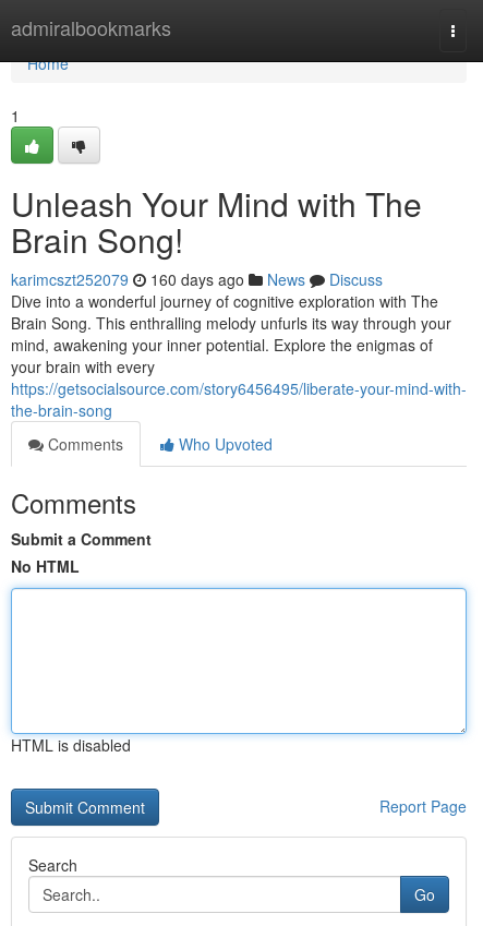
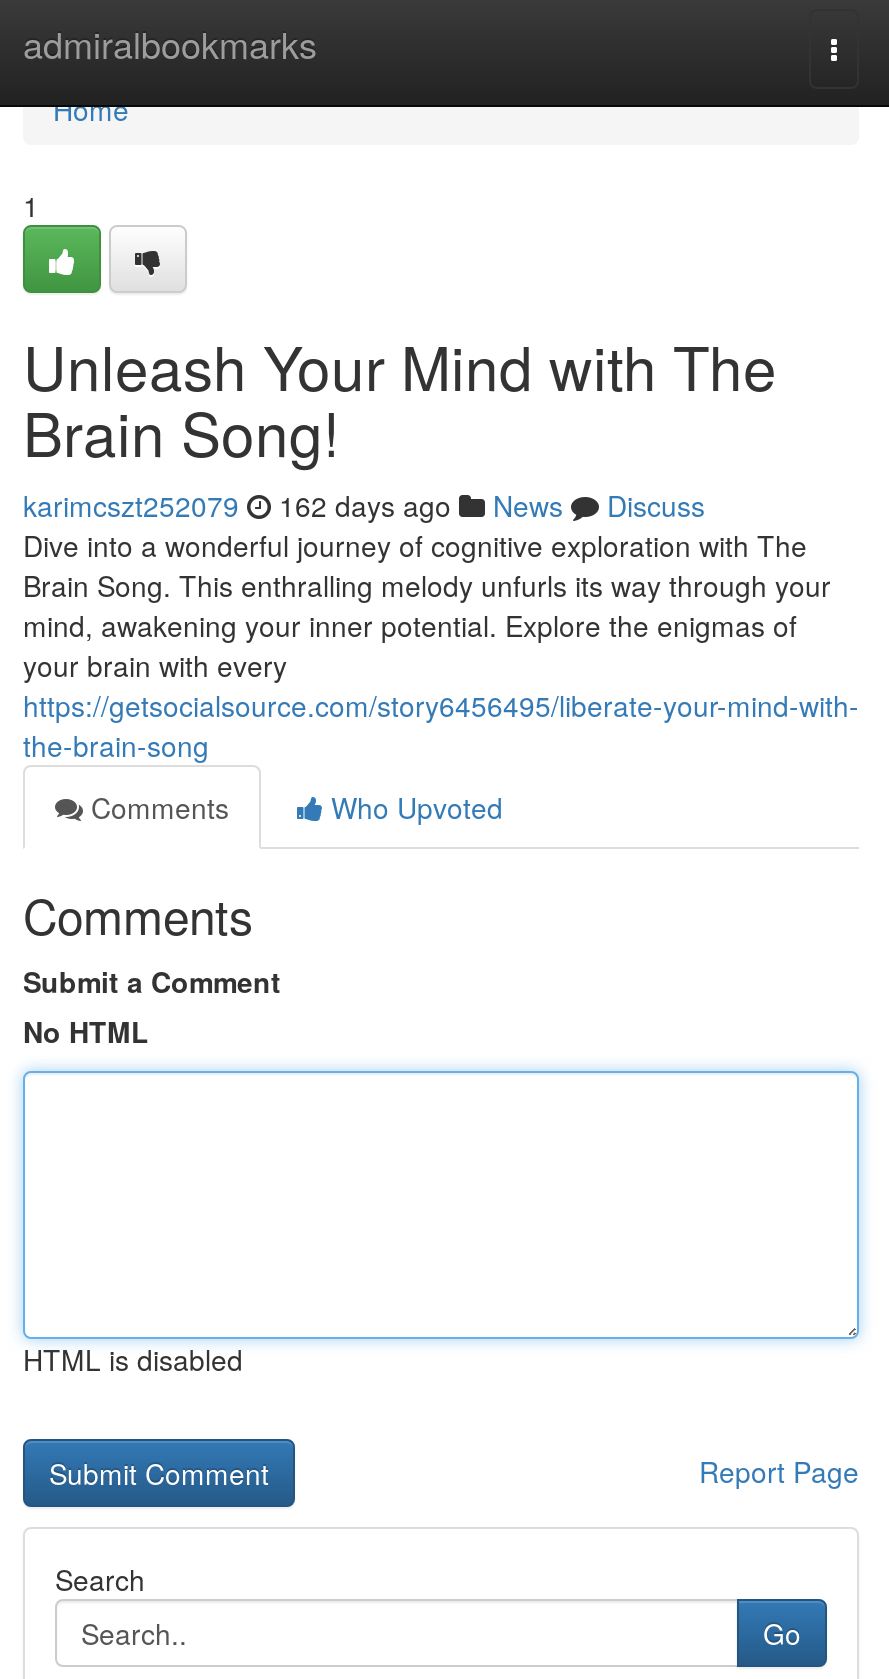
- karimcszt252079 160 days ago News Discuss
+ karimcszt252079 162 days ago News Discuss
